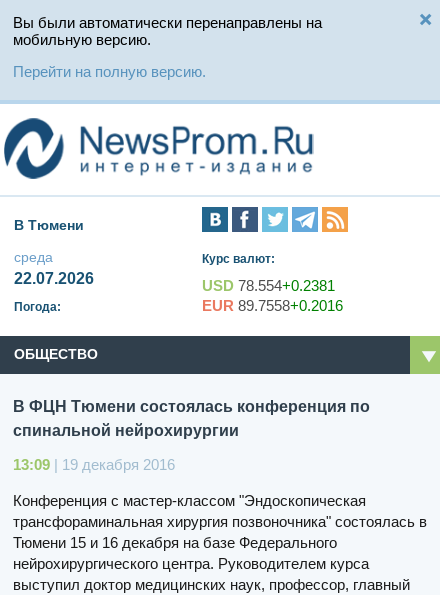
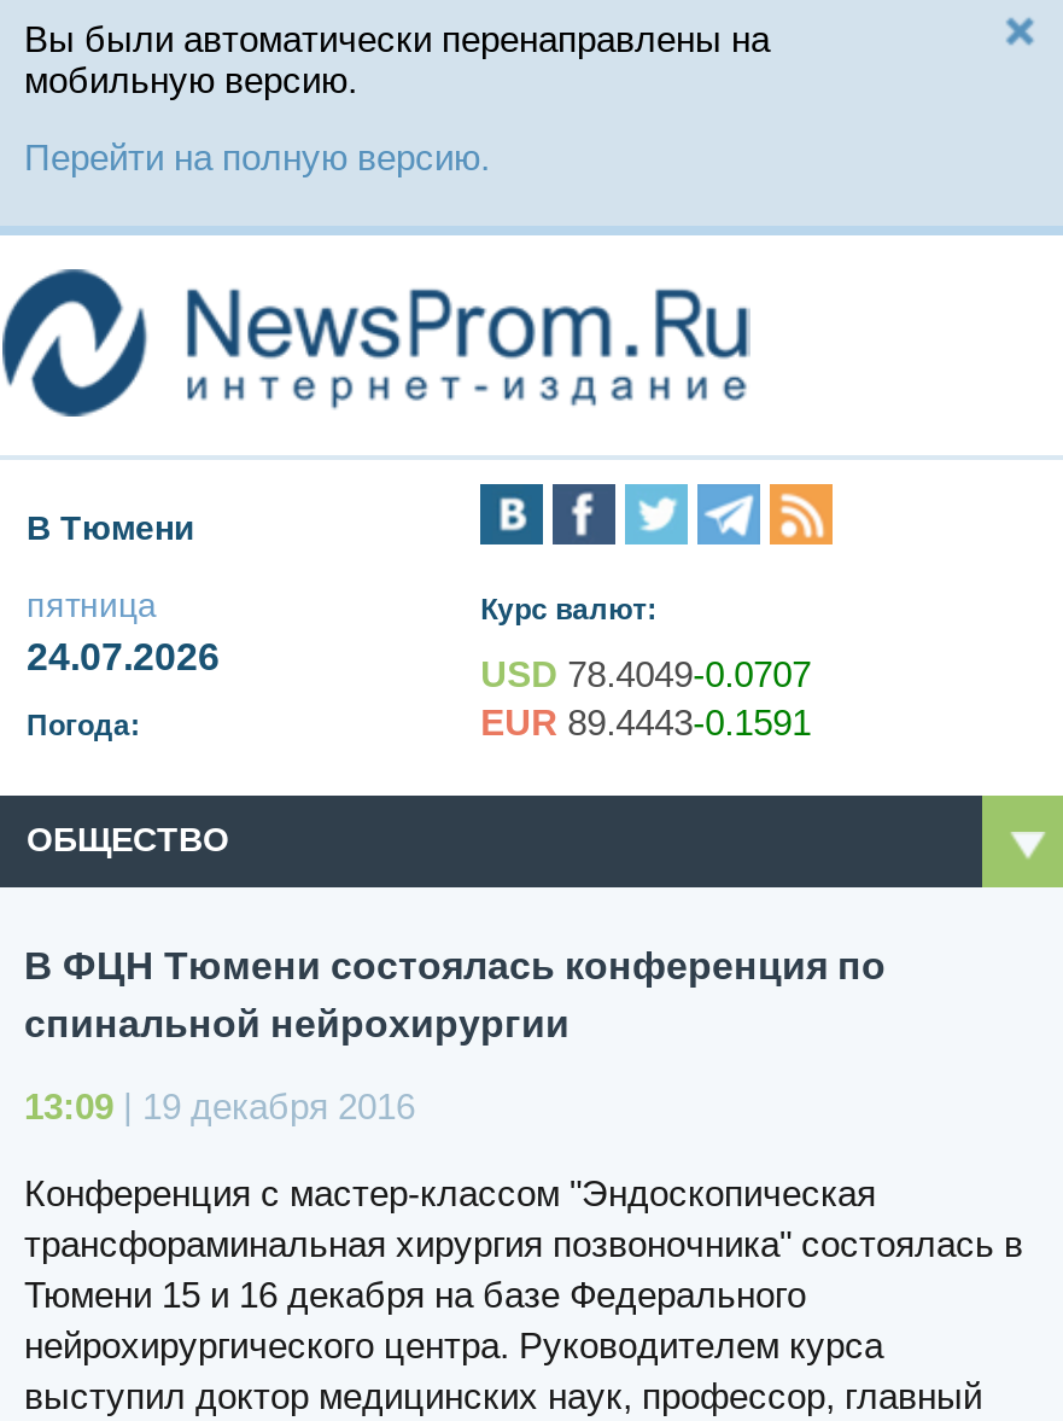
- среда
- 22.07.2026
+ пятница
+ 24.07.2026

- USD 78.554+0.2381
+ USD 78.4049-0.0707

- EUR 89.7558+0.2016
+ EUR 89.4443-0.1591
